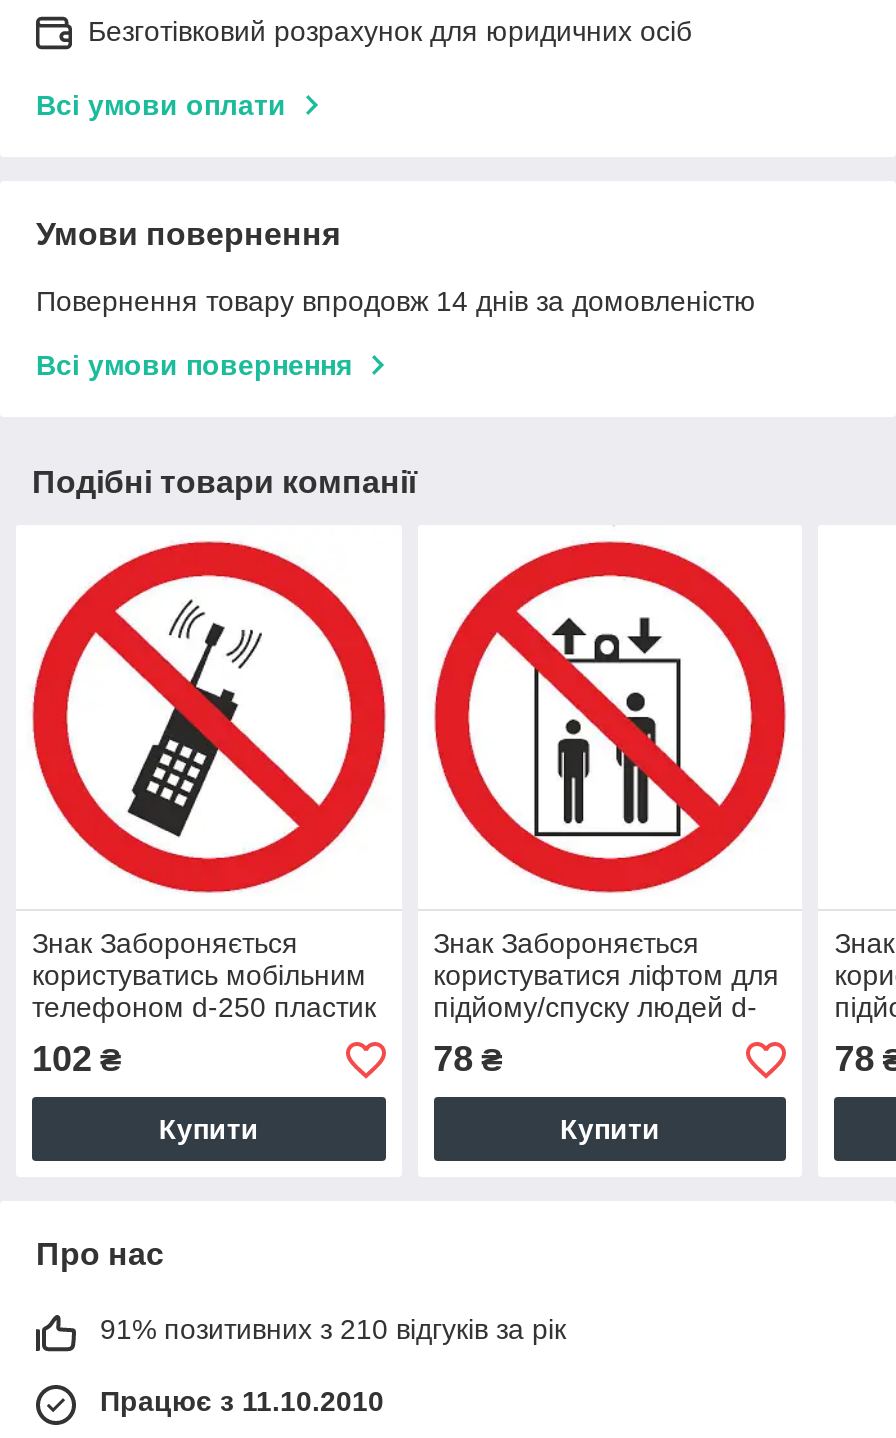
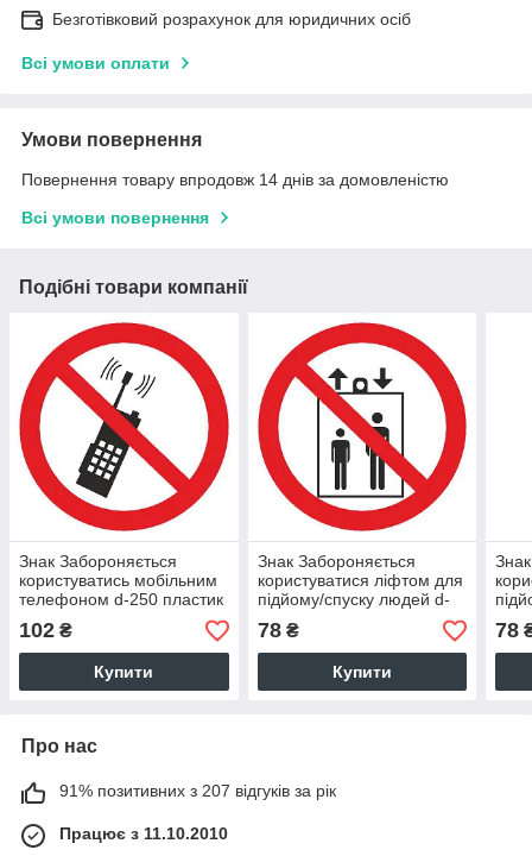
- 91% позитивних з 210 відгуків за рік
+ 91% позитивних з 207 відгуків за рік
